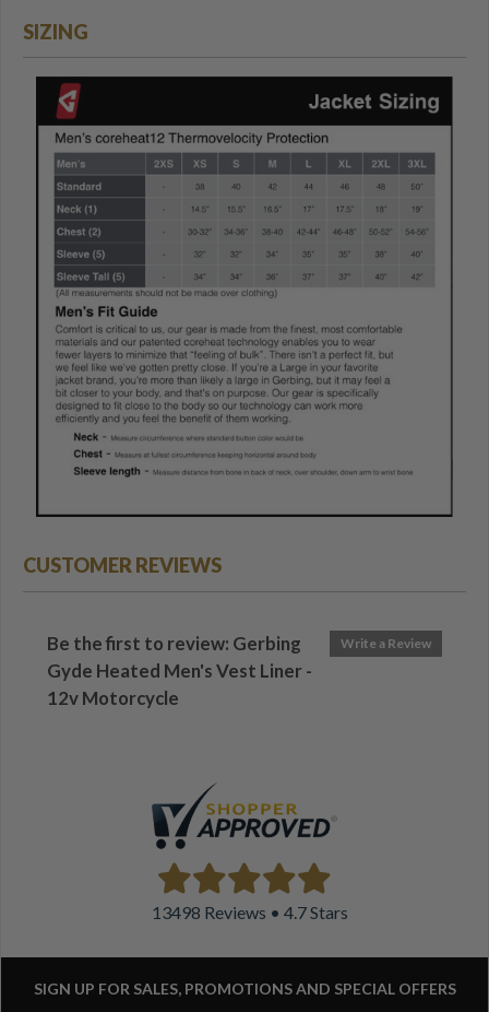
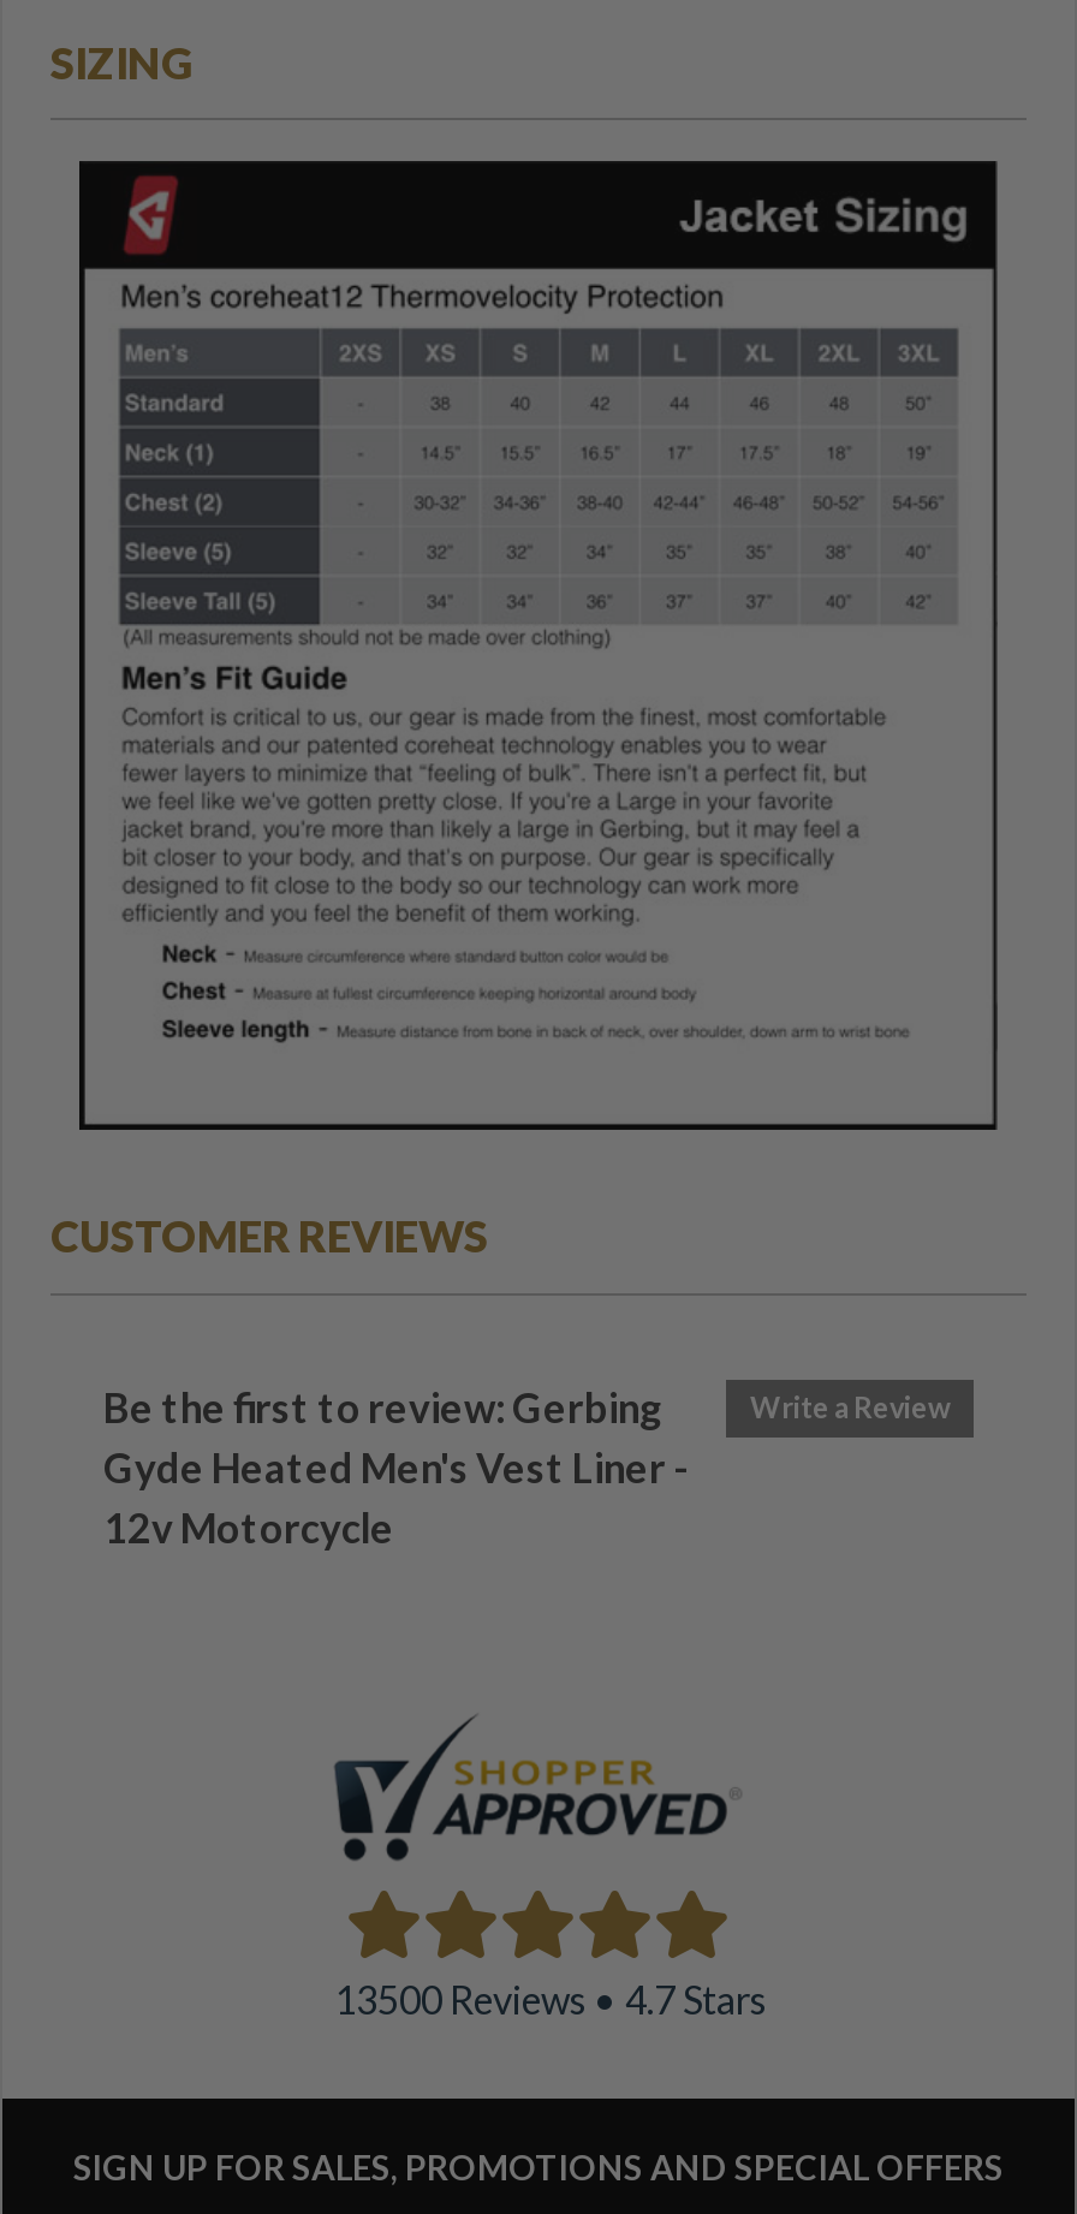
- 13498 Reviews • 4.7 Stars
+ 13500 Reviews • 4.7 Stars
